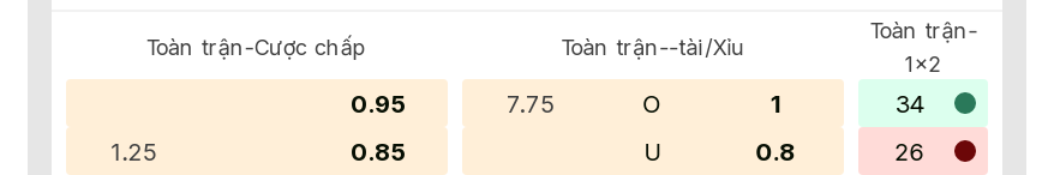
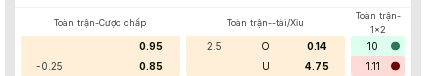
- 7.75
+ 2.5

- 1
+ 0.14

- 34
+ 10

- 1.25
+ -0.25

- 0.8
+ 4.75

- 26
+ 1.11
